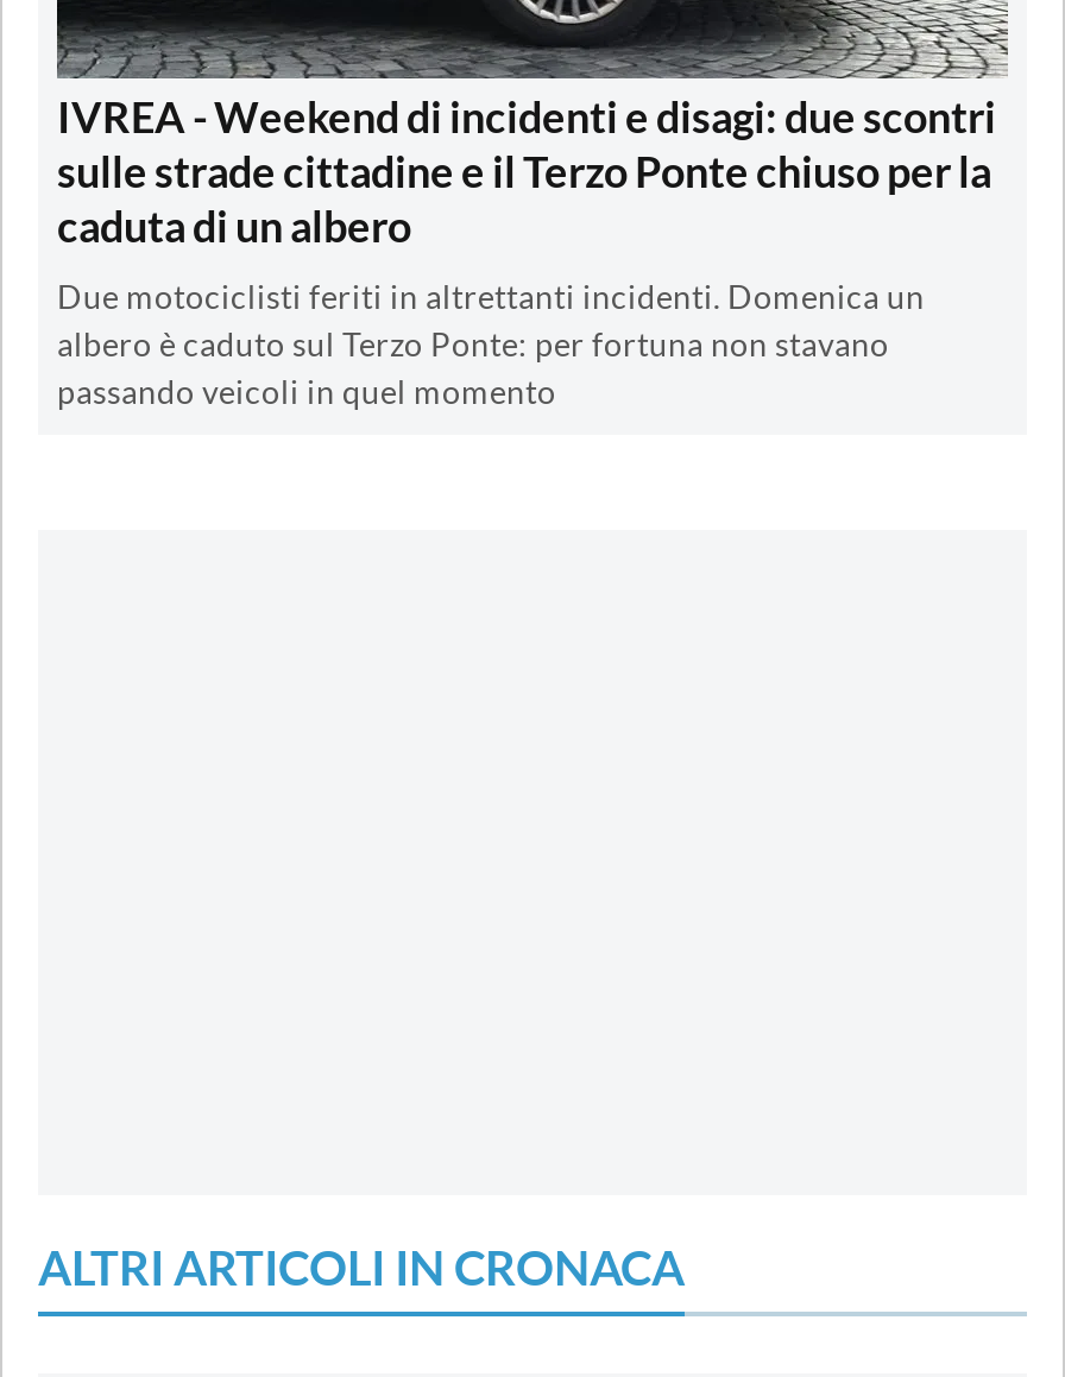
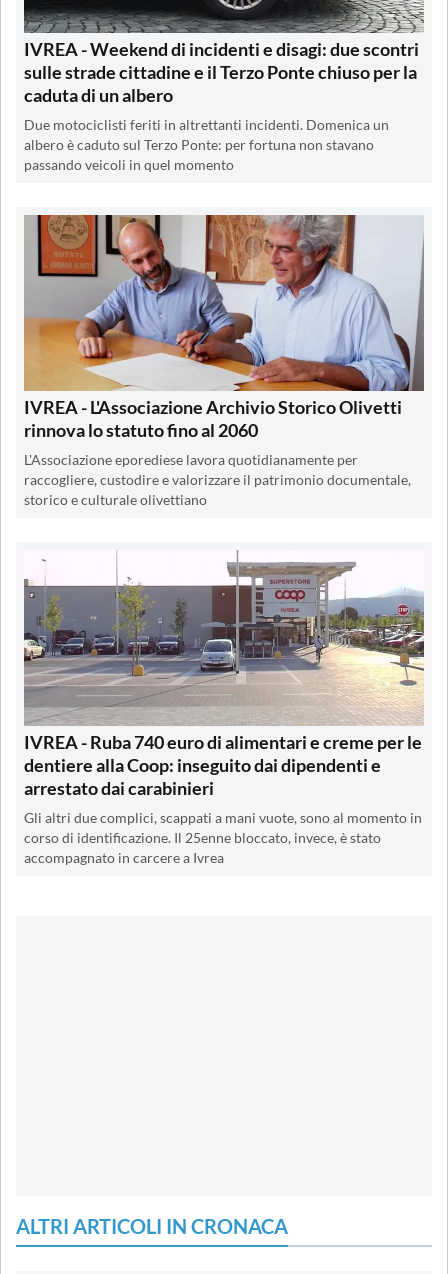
+ [image]
+ IVREA - L'Associazione Archivio Storico Olivetti
+ rinnova lo statuto fino al 2060
+ L'Associazione eporediese lavora quotidianamente per
+ raccogliere, custodire e valorizzare il patrimonio documentale,
+ storico e culturale olivettiano

+ [image]
+ IVREA - Ruba 740 euro di alimentari e creme per le
+ dentiere alla Coop: inseguito dai dipendenti e
+ arrestato dai carabinieri
+ Gli altri due complici, scappati a mani vuote, sono al momento in
+ corso di identificazione. Il 25enne bloccato, invece, è stato
+ accompagnato in carcere a Ivrea
